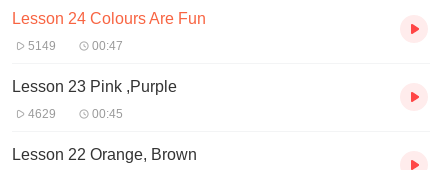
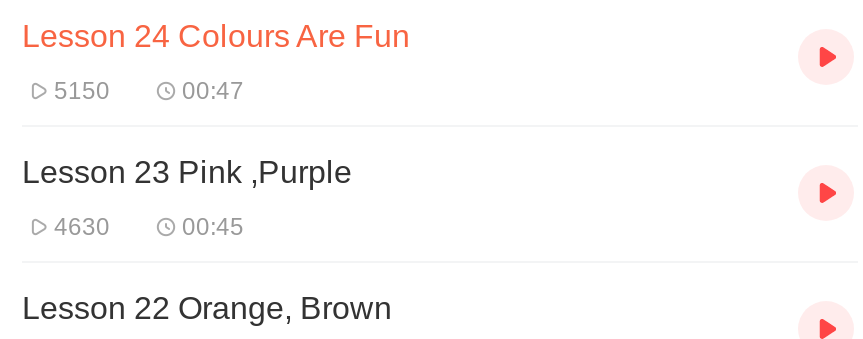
- 5149
+ 5150

- 4629
+ 4630
